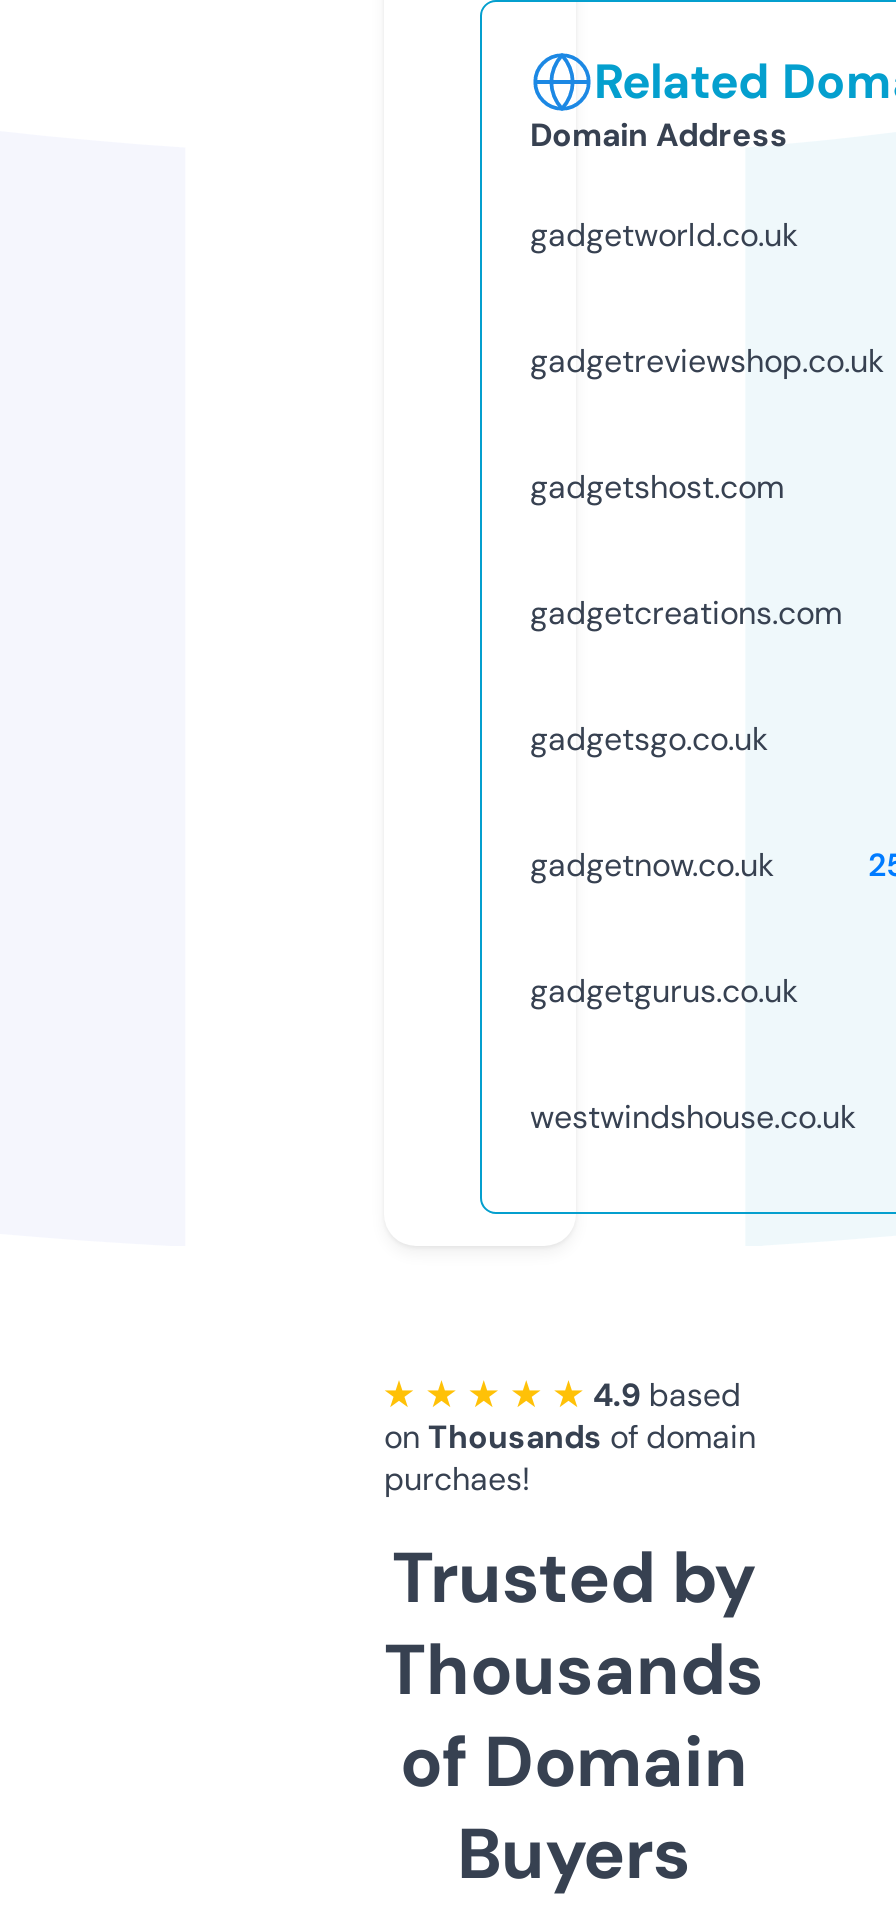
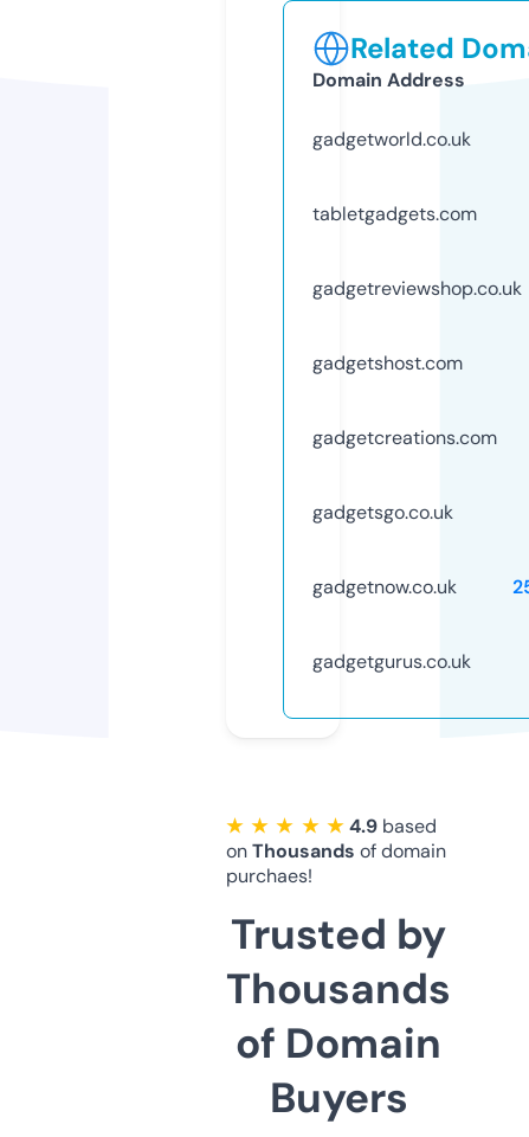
+ tabletgadgets.com

moved down: gadgetreviewshop.co.uk | gadgetshost.com | gadgetcreations.com | gadgetsgo.co.uk | gadgetnow.co.uk | gadgetgurus.co.uk

- westwindshouse.co.uk
